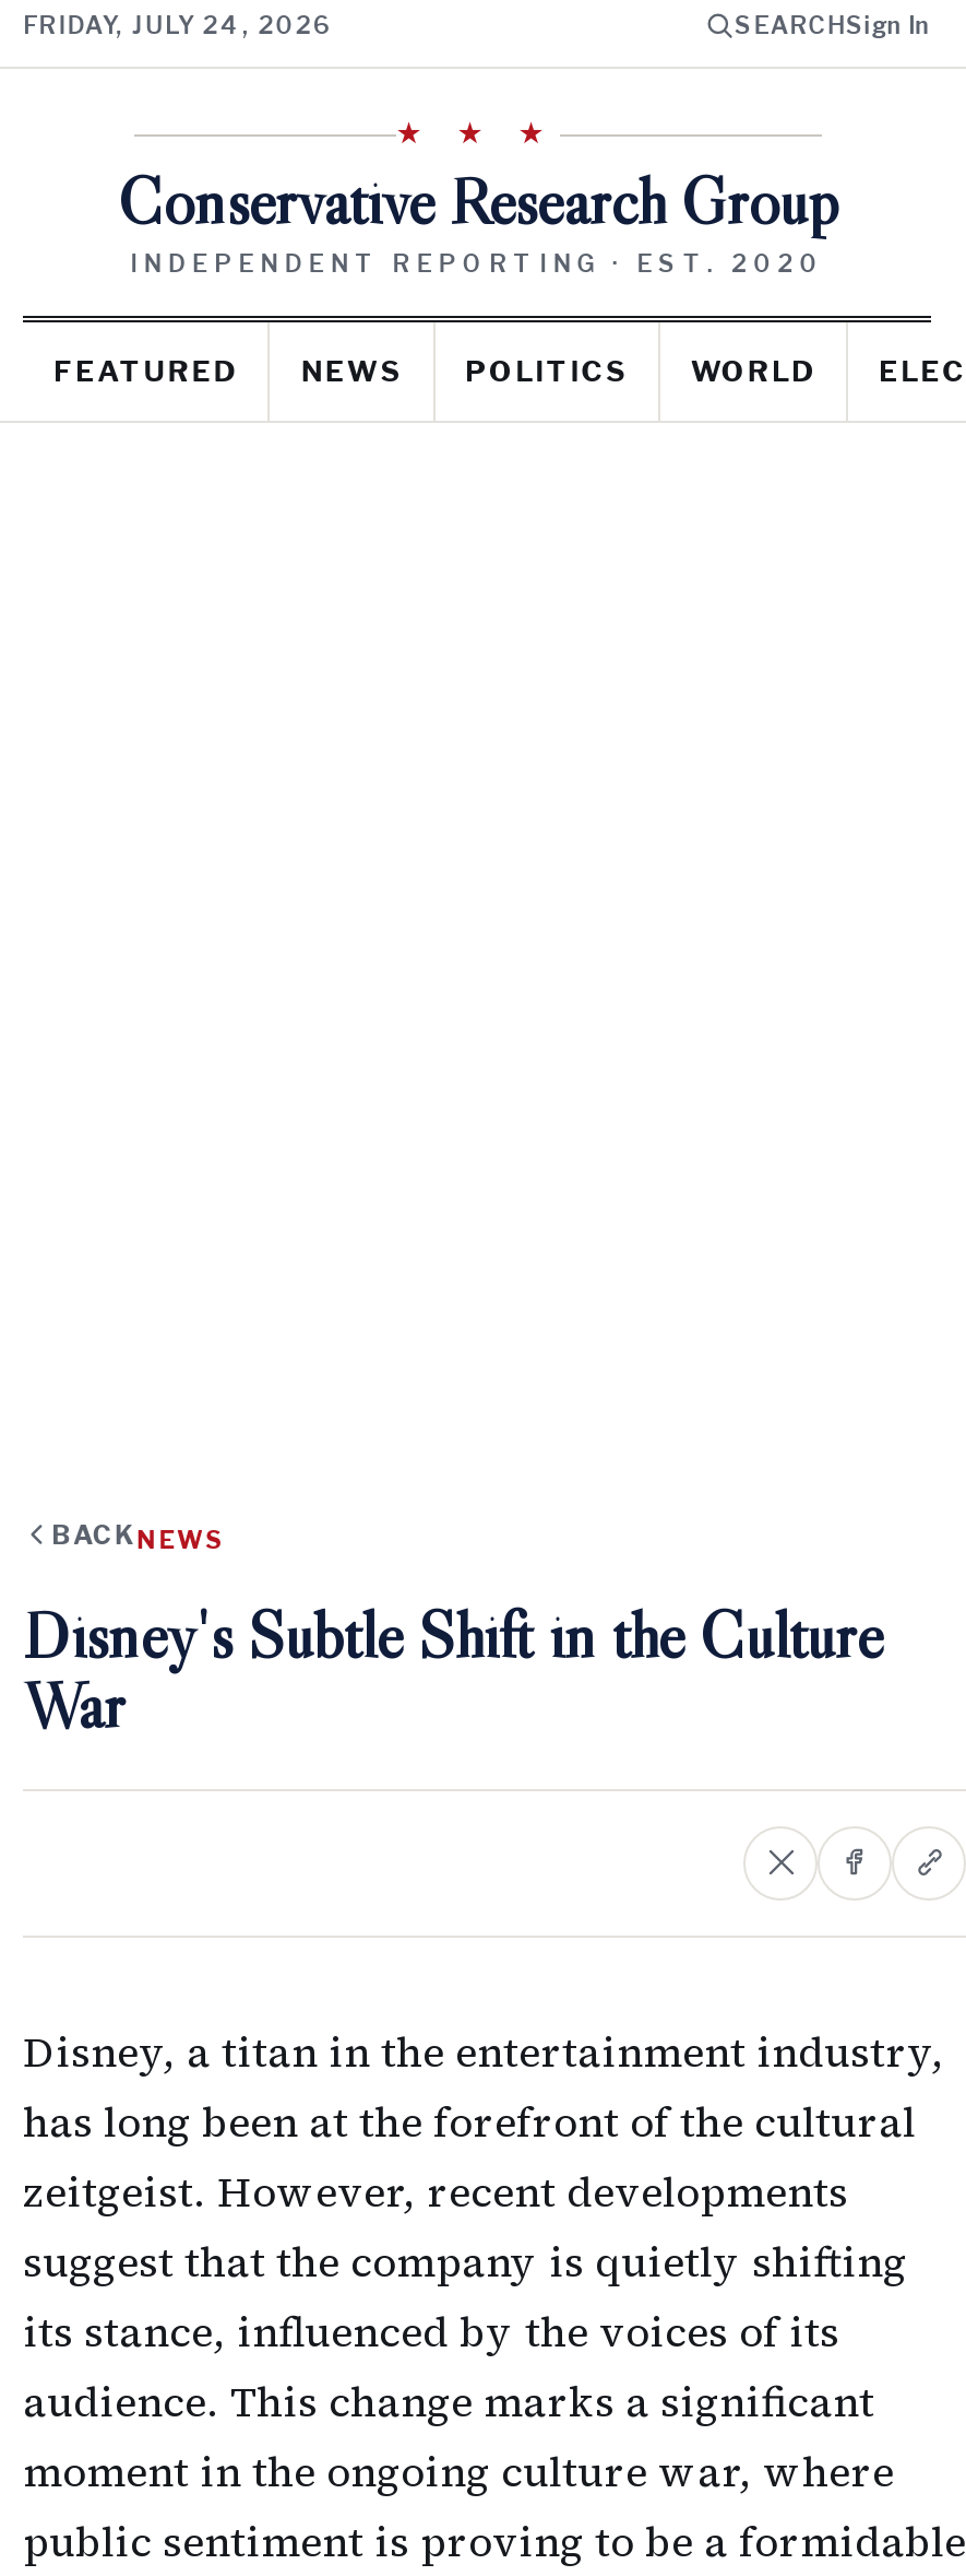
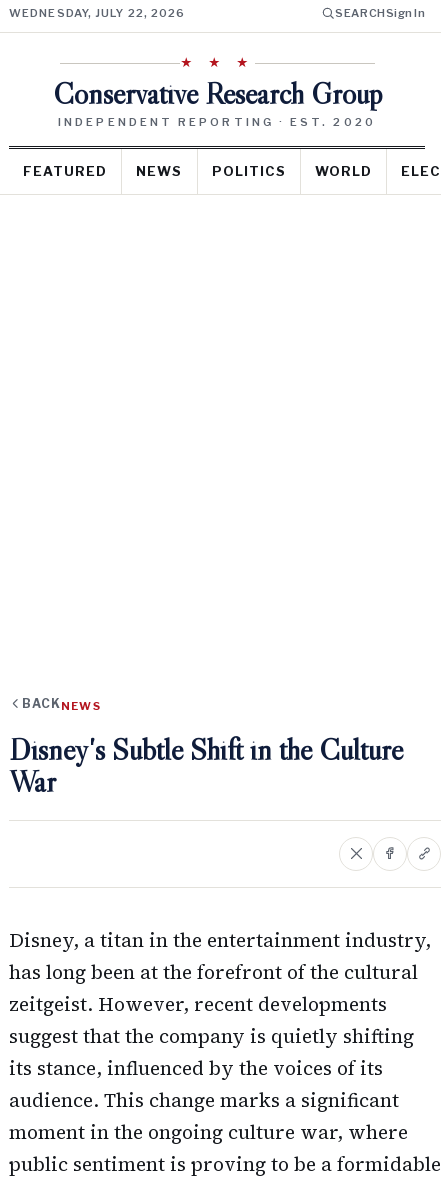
- FRIDAY, JULY 24, 2026
+ WEDNESDAY, JULY 22, 2026
